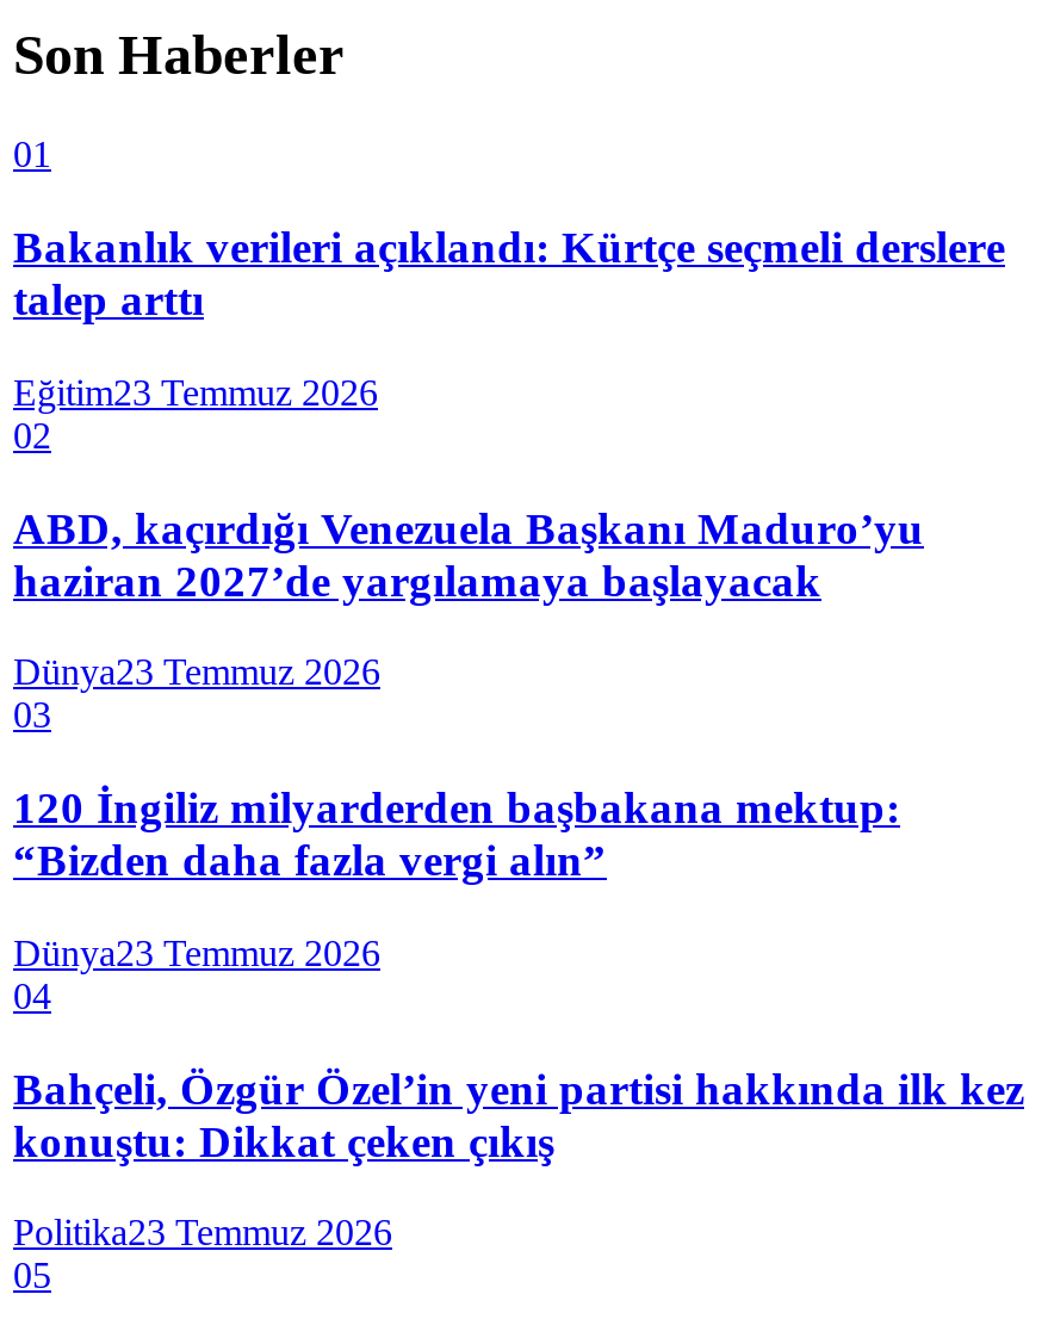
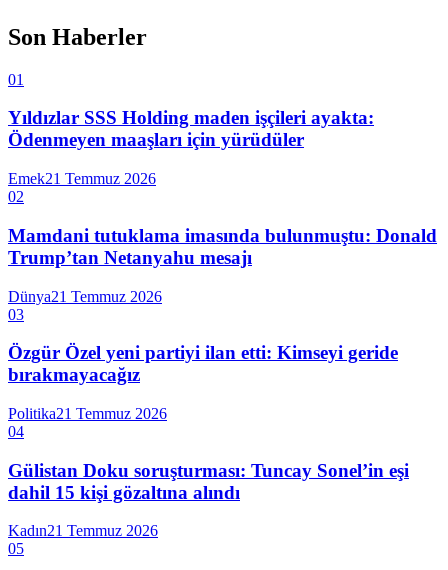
- Bakanlık verileri açıklandı: Kürtçe seçmeli derslere
- talep arttı
+ Yıldızlar SSS Holding maden işçileri ayakta:
+ Ödenmeyen maaşları için yürüdüler

- Eğitim23 Temmuz 2026
+ Emek21 Temmuz 2026

- ABD, kaçırdığı Venezuela Başkanı Maduro’yu
- haziran 2027’de yargılamaya başlayacak
+ Mamdani tutuklama imasında bulunmuştu: Donald
+ Trump’tan Netanyahu mesajı

- Dünya23 Temmuz 2026
+ Dünya21 Temmuz 2026

- 120 İngiliz milyarderden başbakana mektup:
- “Bizden daha fazla vergi alın”
+ Özgür Özel yeni partiyi ilan etti: Kimseyi geride
+ bırakmayacağız

- Dünya23 Temmuz 2026
+ Politika21 Temmuz 2026

- Bahçeli, Özgür Özel’in yeni partisi hakkında ilk kez
- konuştu: Dikkat çeken çıkış
+ Gülistan Doku soruşturması: Tuncay Sonel’in eşi
+ dahil 15 kişi gözaltına alındı

- Politika23 Temmuz 2026
+ Kadın21 Temmuz 2026
